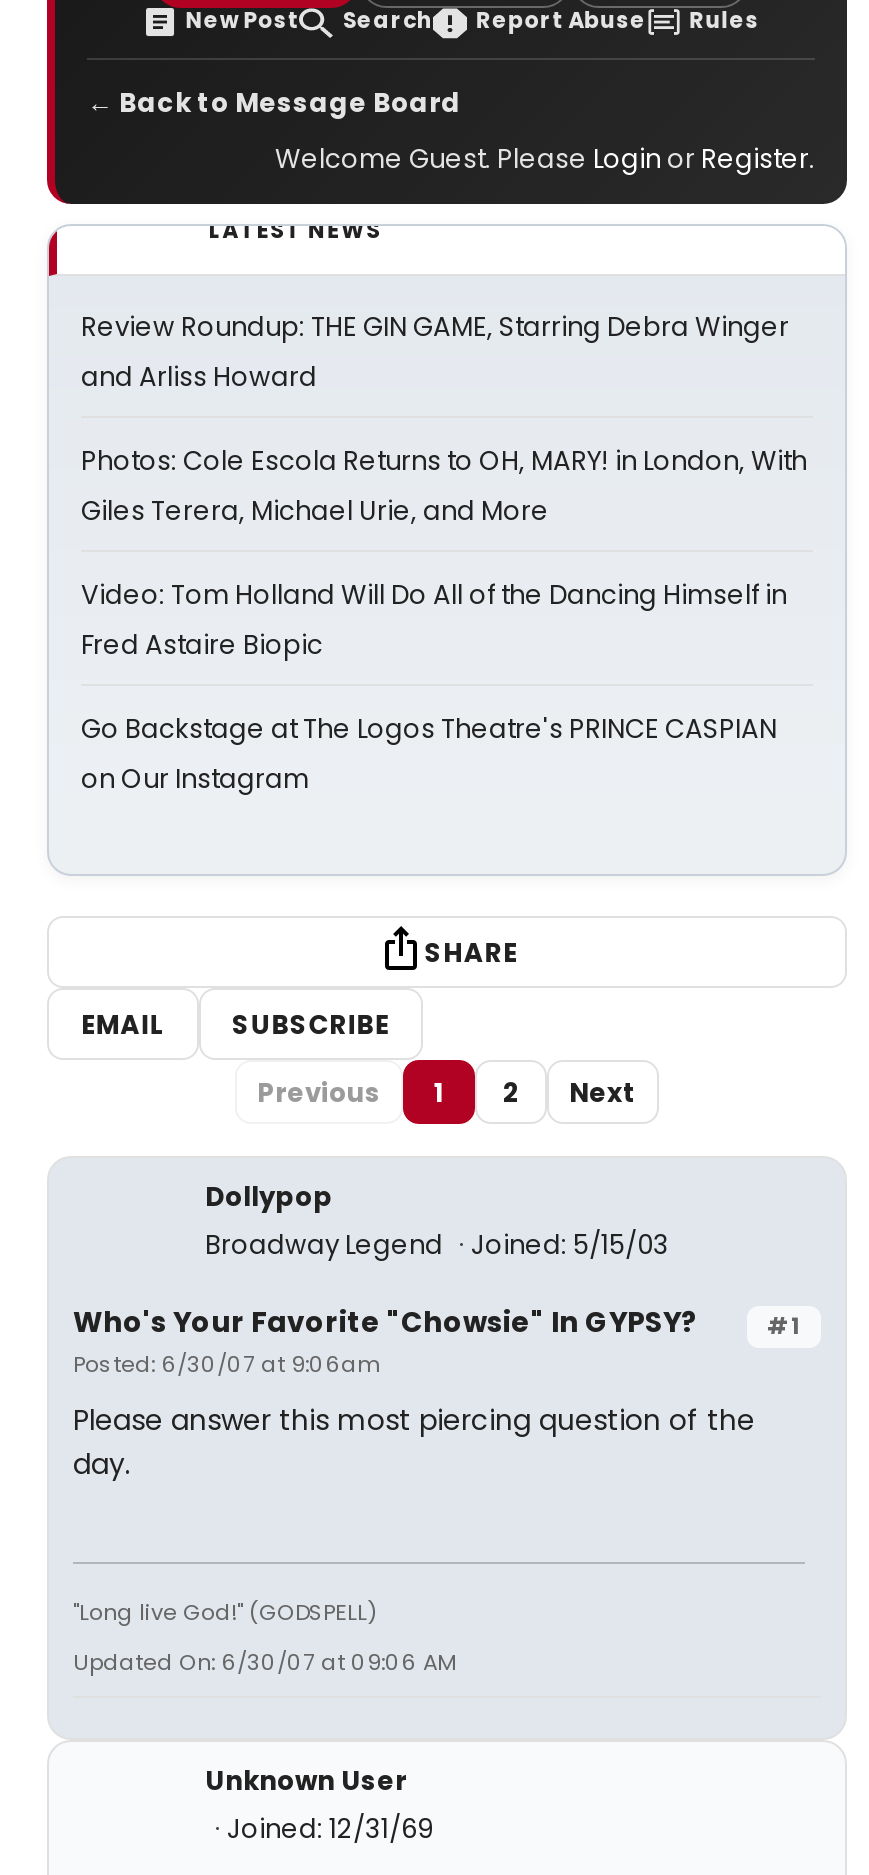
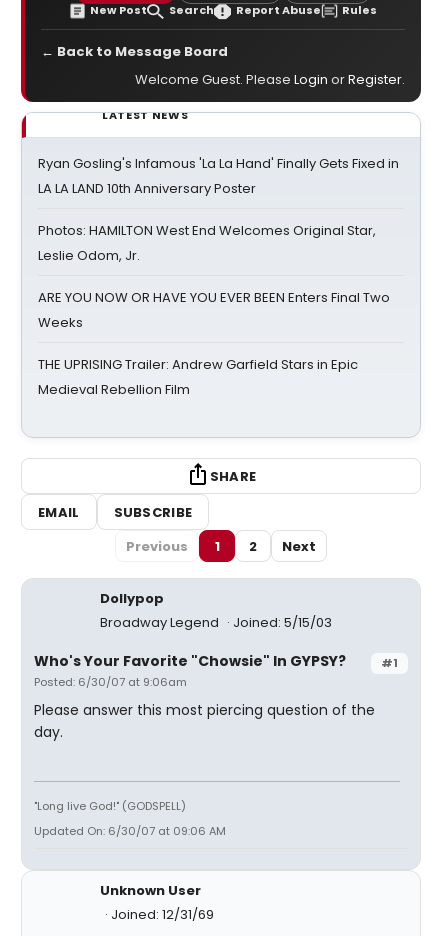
- Review Roundup: THE GIN GAME, Starring Debra Winger
- and Arliss Howard
+ Ryan Gosling's Infamous 'La La Hand' Finally Gets Fixed in
+ LA LA LAND 10th Anniversary Poster

- Photos: Cole Escola Returns to OH, MARY! in London, With
- Giles Terera, Michael Urie, and More
+ Photos: HAMILTON West End Welcomes Original Star,
+ Leslie Odom, Jr.

- Video: Tom Holland Will Do All of the Dancing Himself in
- Fred Astaire Biopic
+ ARE YOU NOW OR HAVE YOU EVER BEEN Enters Final Two
+ Weeks

- Go Backstage at The Logos Theatre's PRINCE CASPIAN
- on Our Instagram
+ THE UPRISING Trailer: Andrew Garfield Stars in Epic
+ Medieval Rebellion Film
